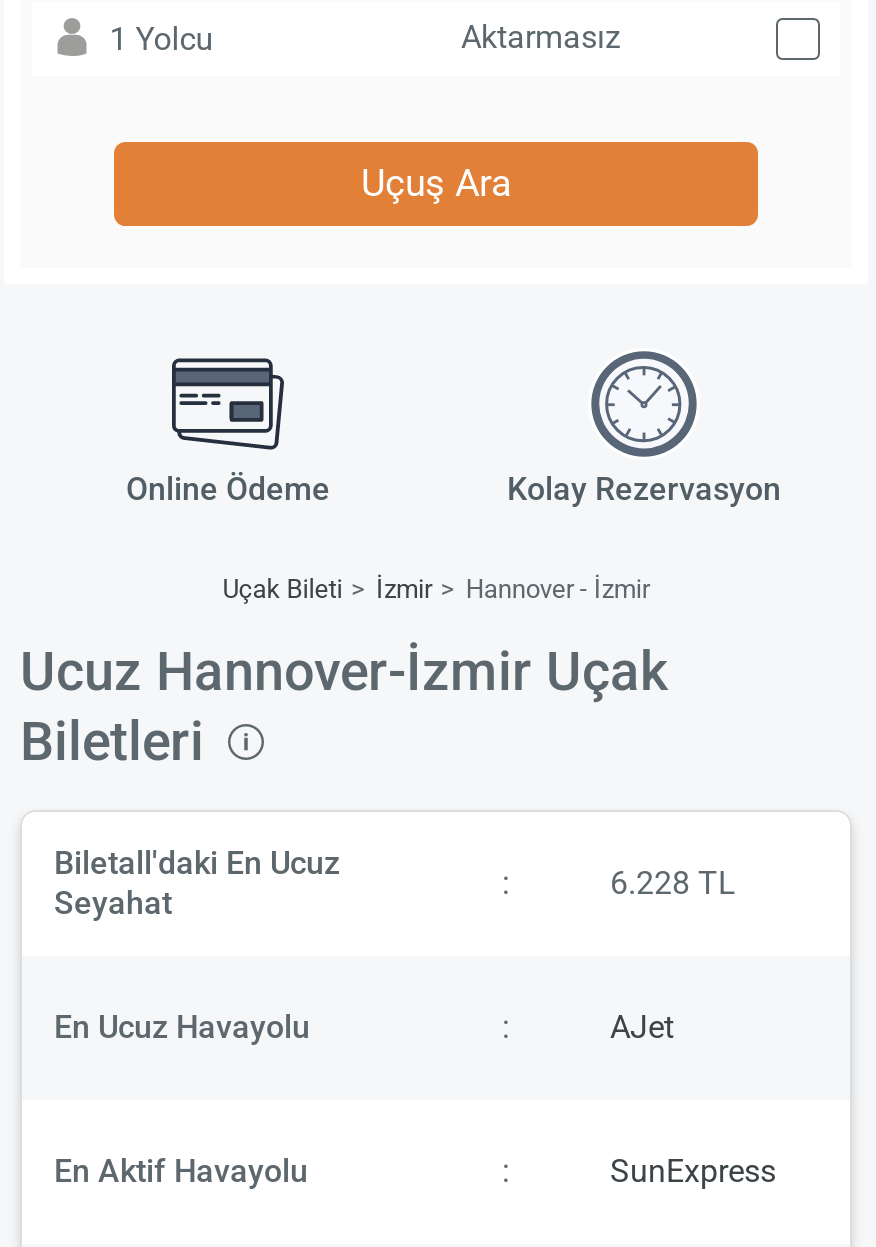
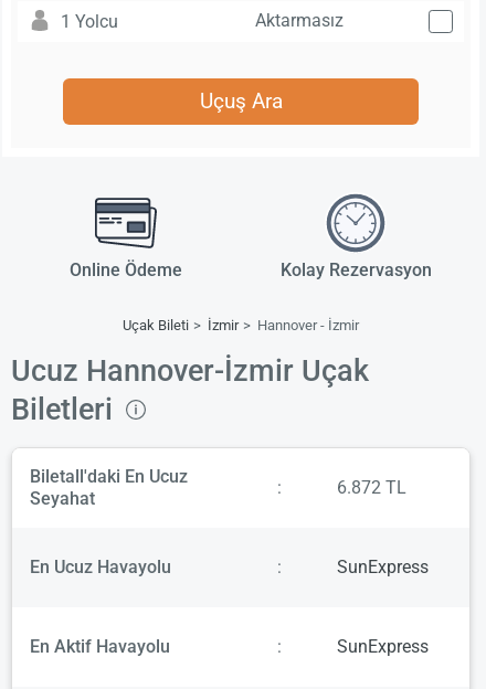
- 6.228 TL
+ 6.872 TL

- AJet
+ SunExpress
